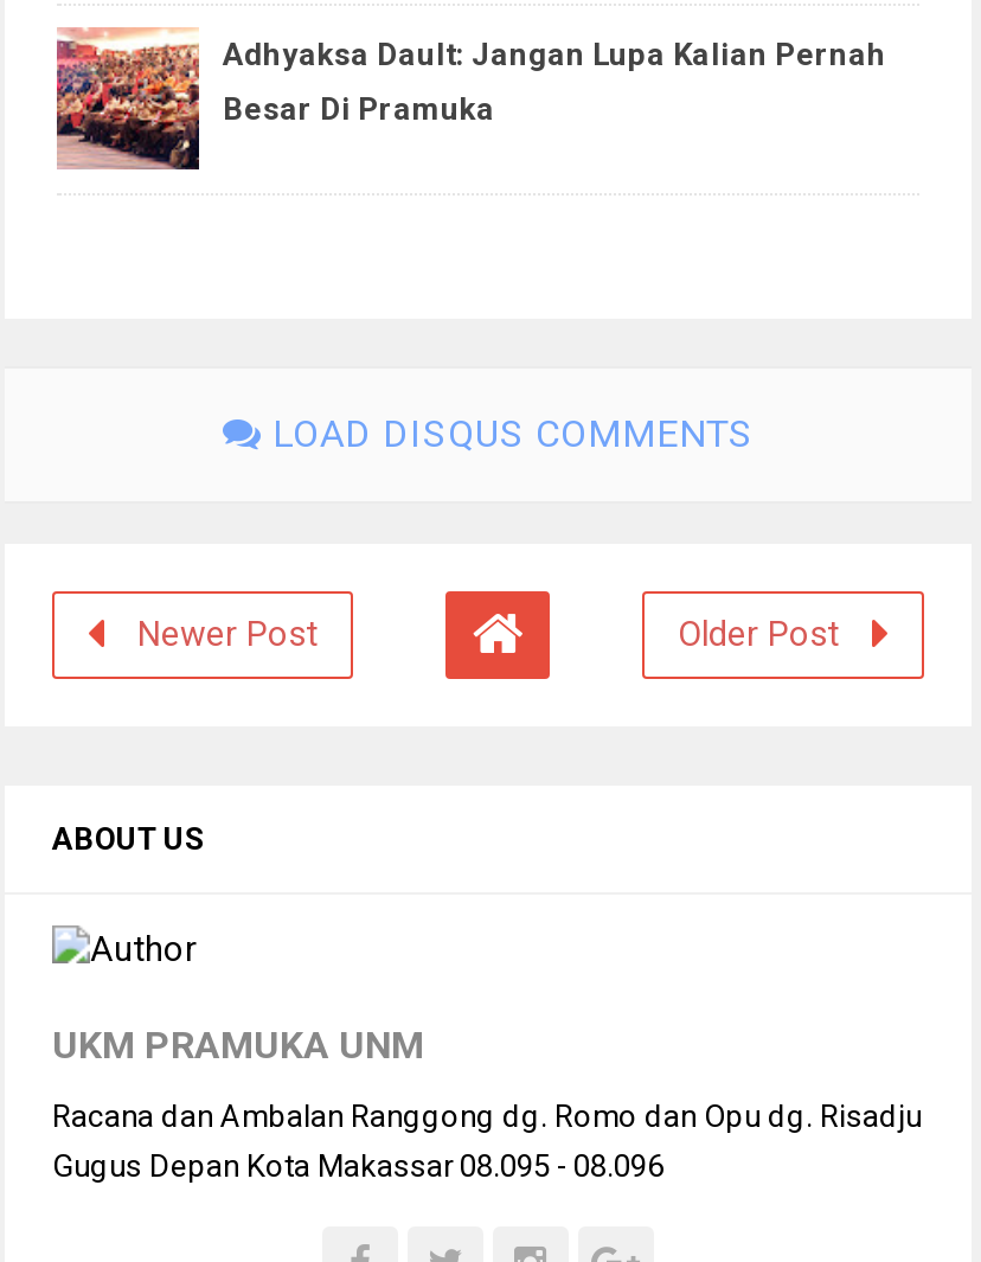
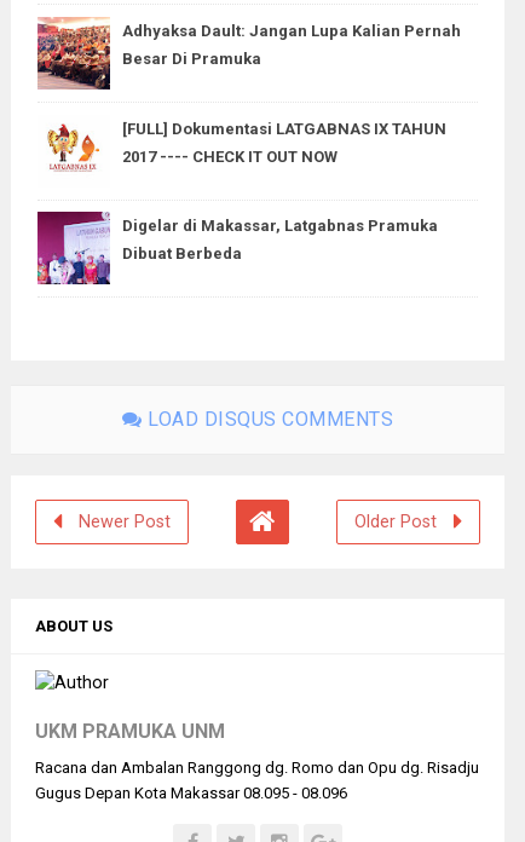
+ [image]
+ Digelar di Makassar, Latgabnas Pramuka
+ Dibuat Berbeda

+ [image]
+ [FULL] Dokumentasi LATGABNAS IX TAHUN
+ 2017 ---- CHECK IT OUT NOW
